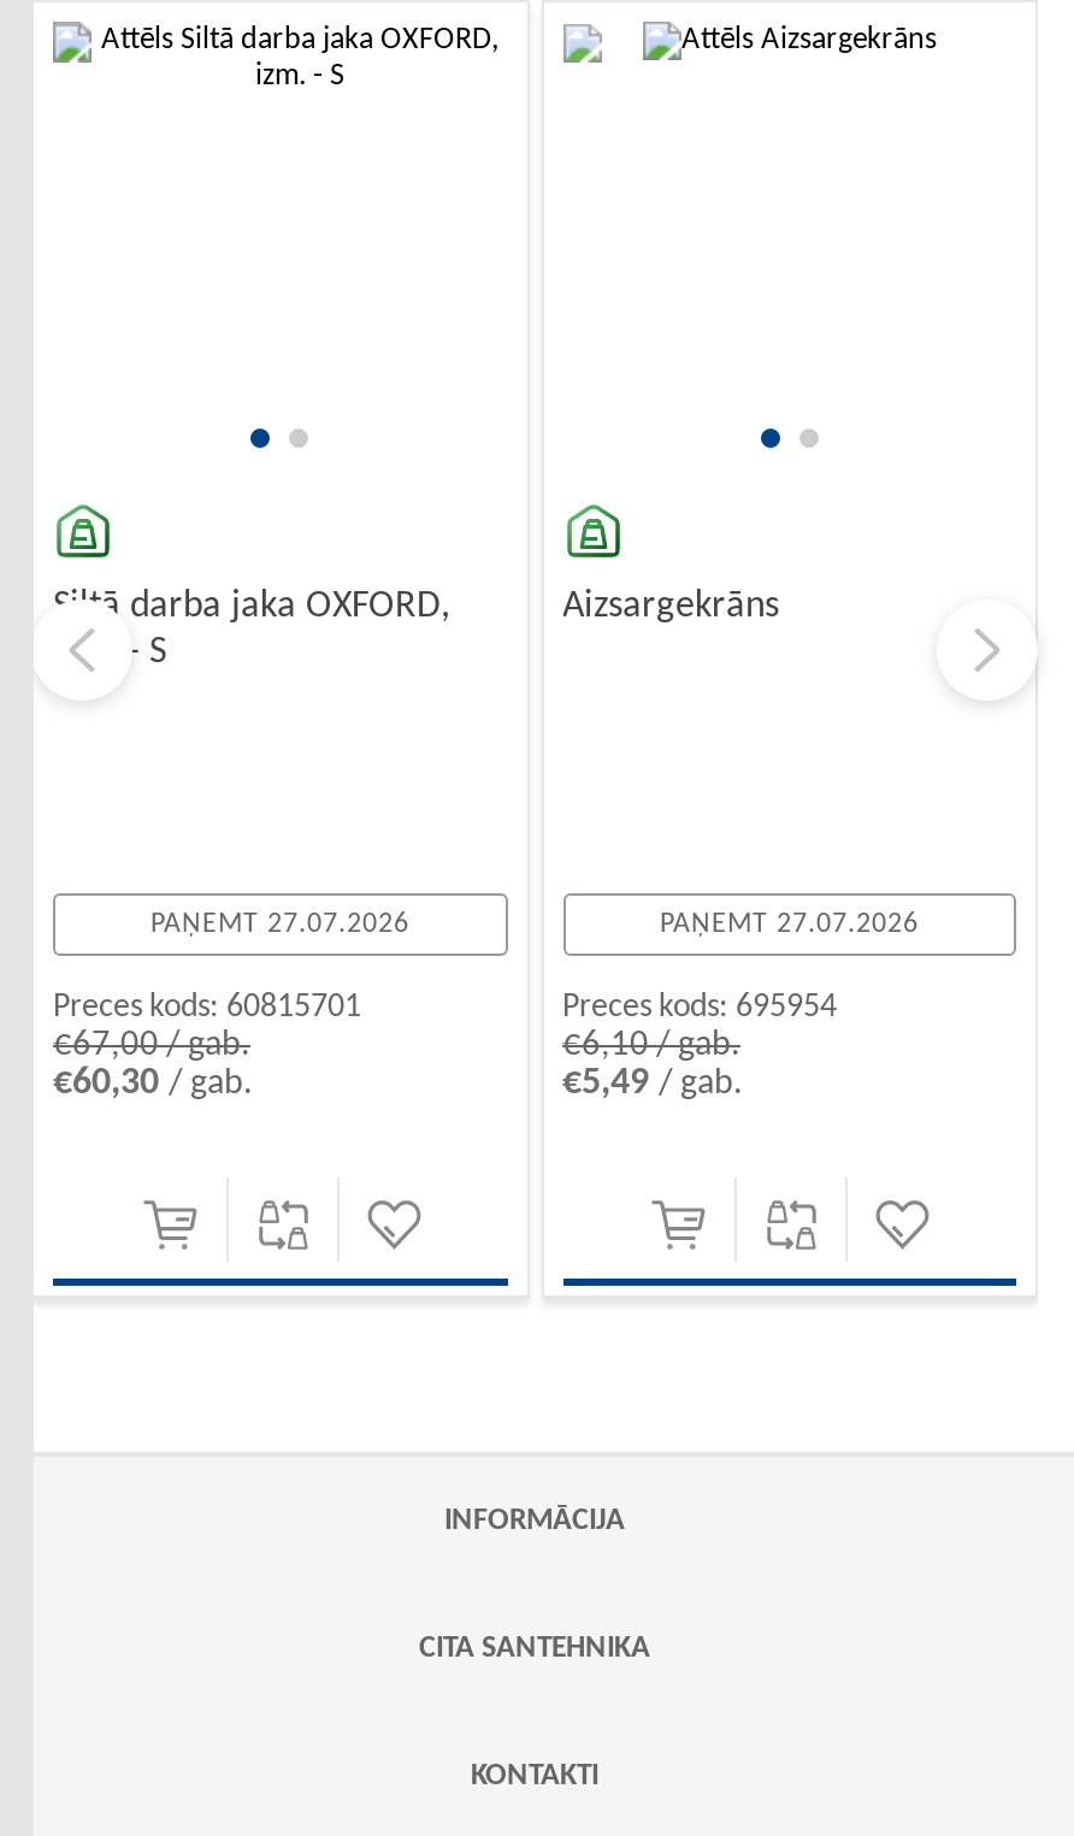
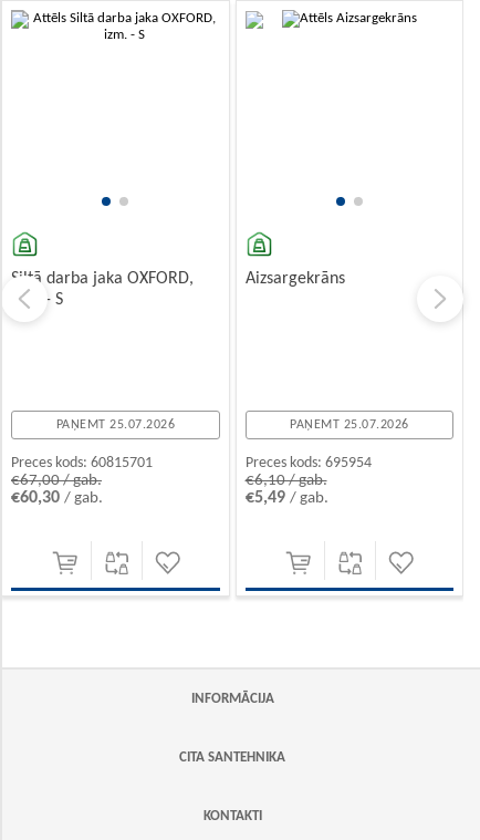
- PAŅEMT 27.07.2026
+ PAŅEMT 25.07.2026

- PAŅEMT 27.07.2026
+ PAŅEMT 25.07.2026
